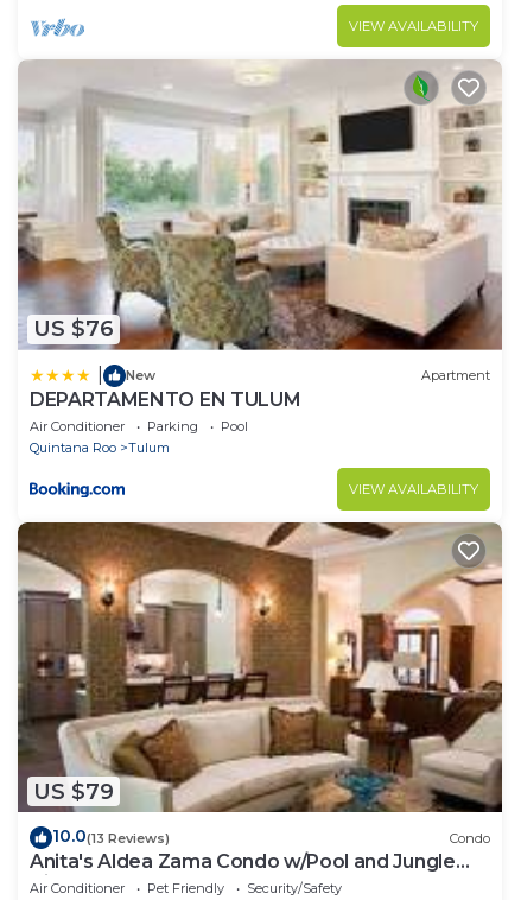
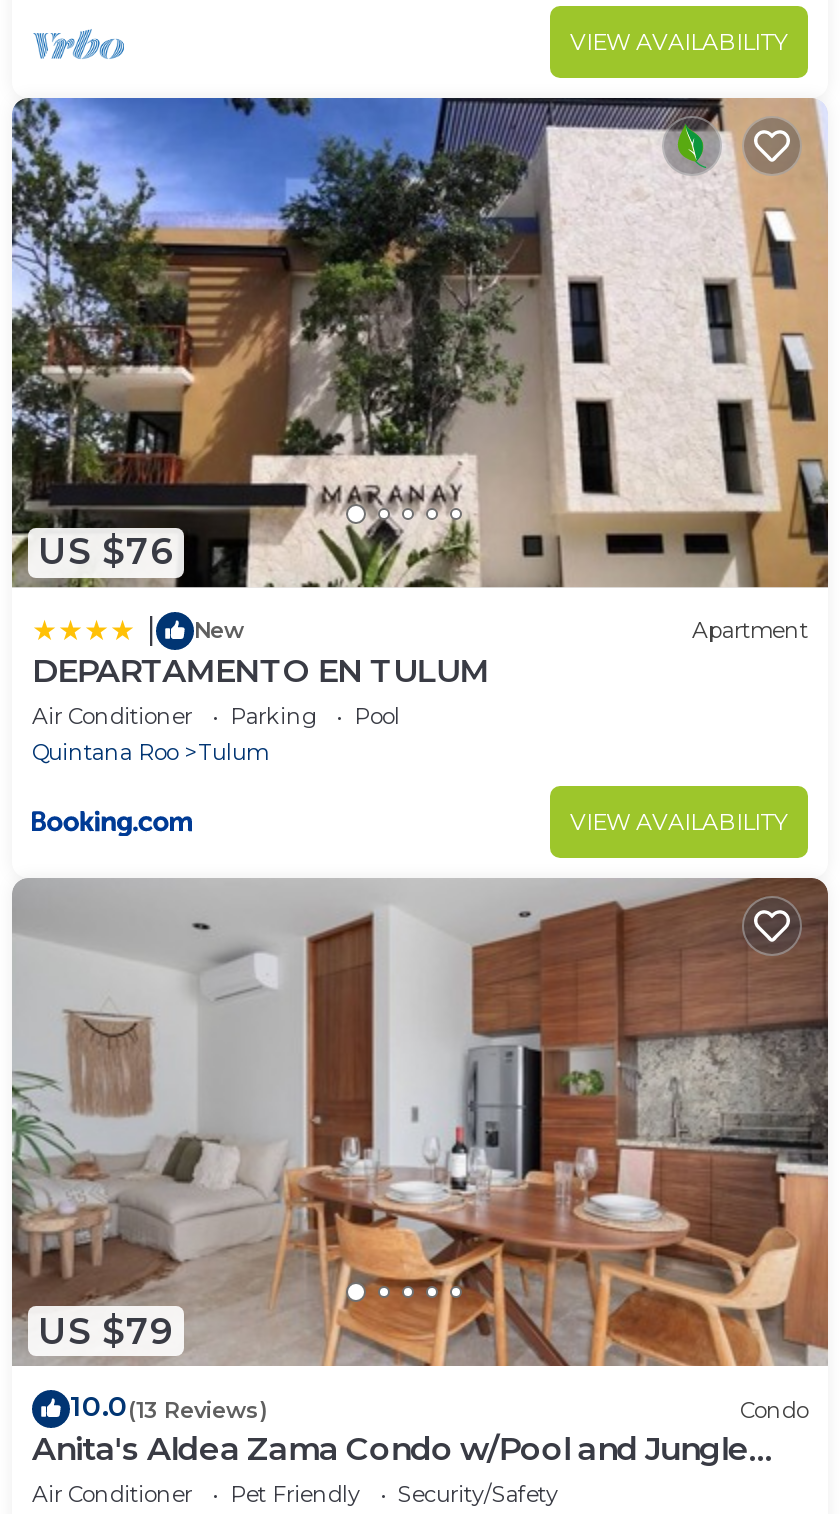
- [image]
+ [image]

- [image]
+ [image]
